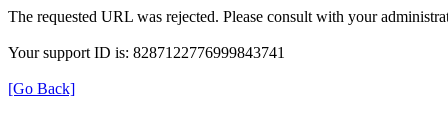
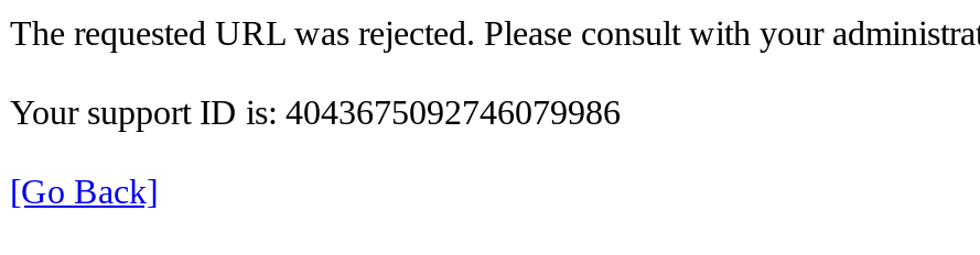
- Your support ID is: 8287122776999843741
+ Your support ID is: 4043675092746079986
